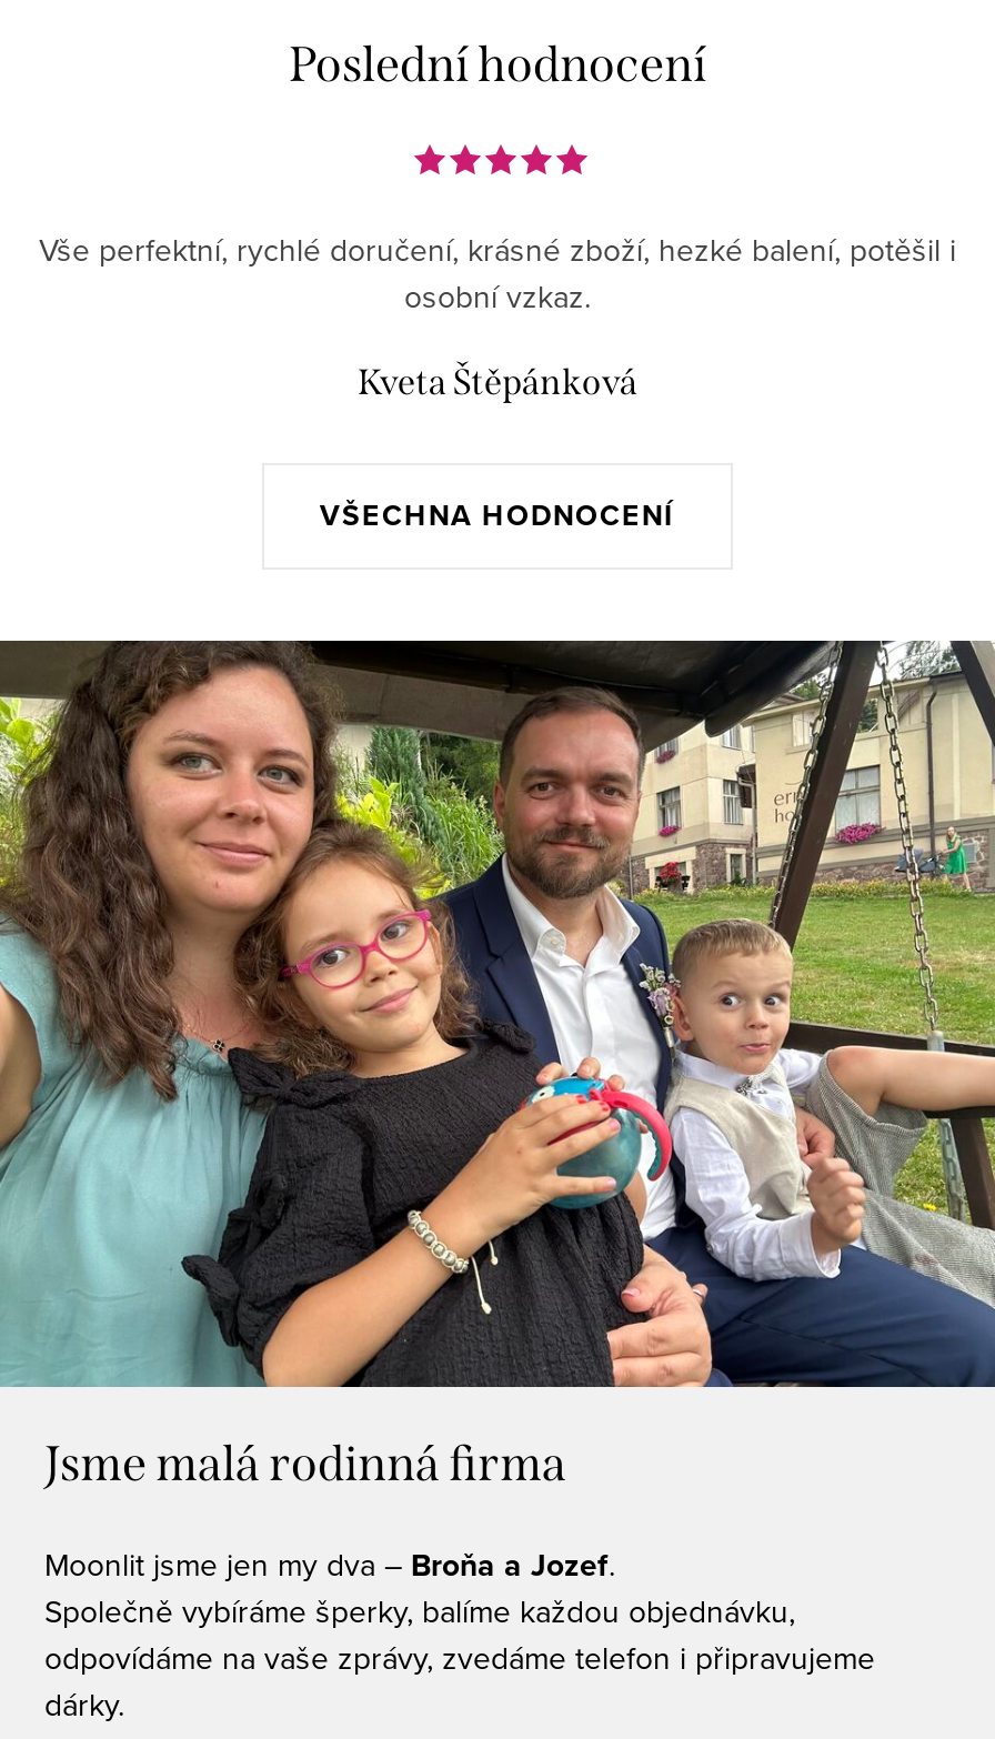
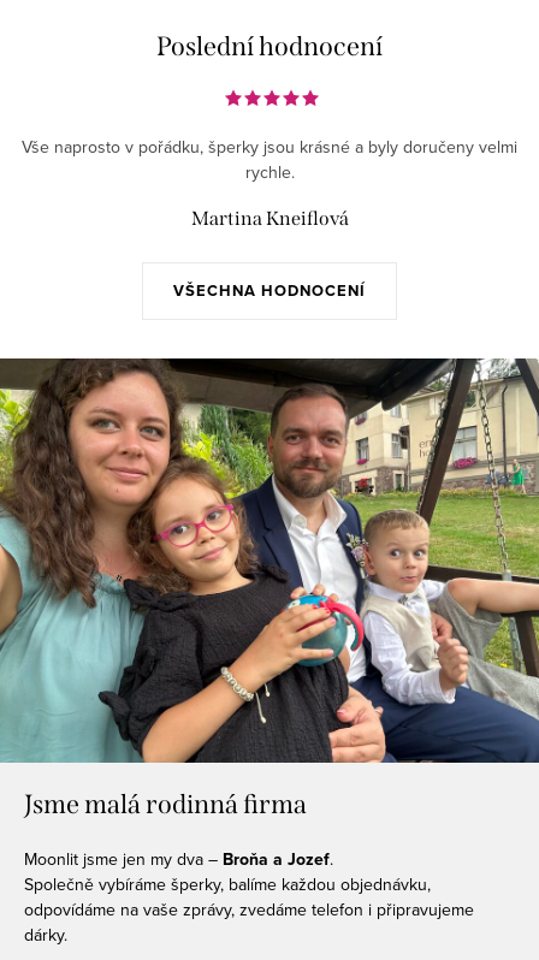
- Vše perfektní, rychlé doručení, krásné zboží, hezké balení, potěšil i
- osobní vzkaz.
+ Vše naprosto v pořádku, šperky jsou krásné a byly doručeny velmi
+ rychle.

- Kveta Štěpánková
+ Martina Kneiflová
